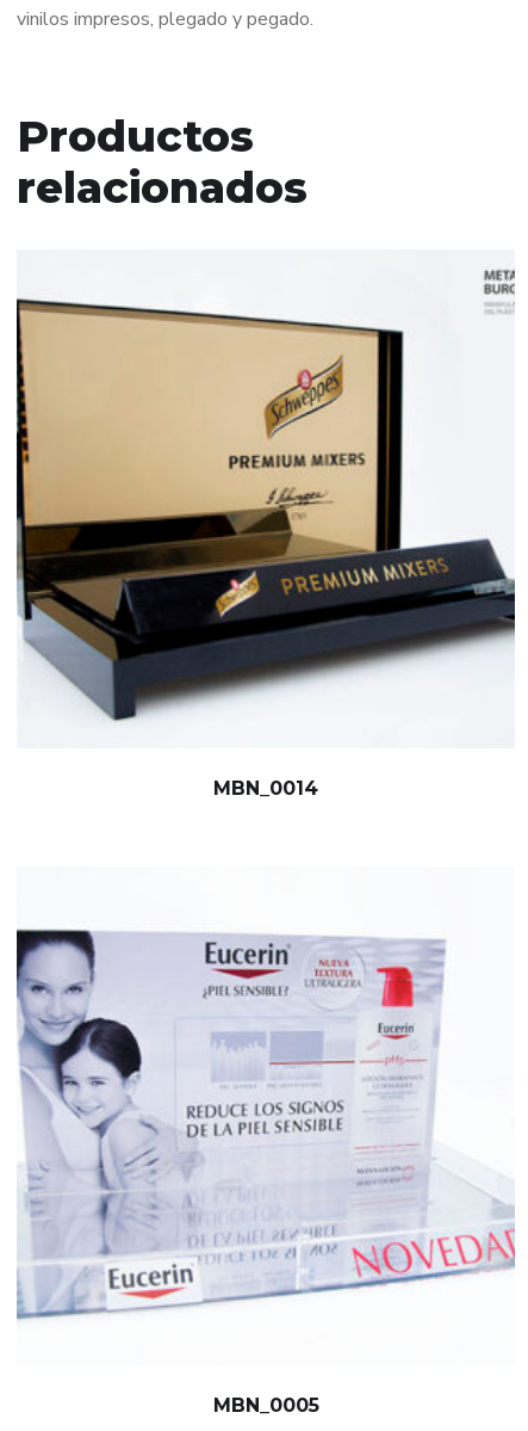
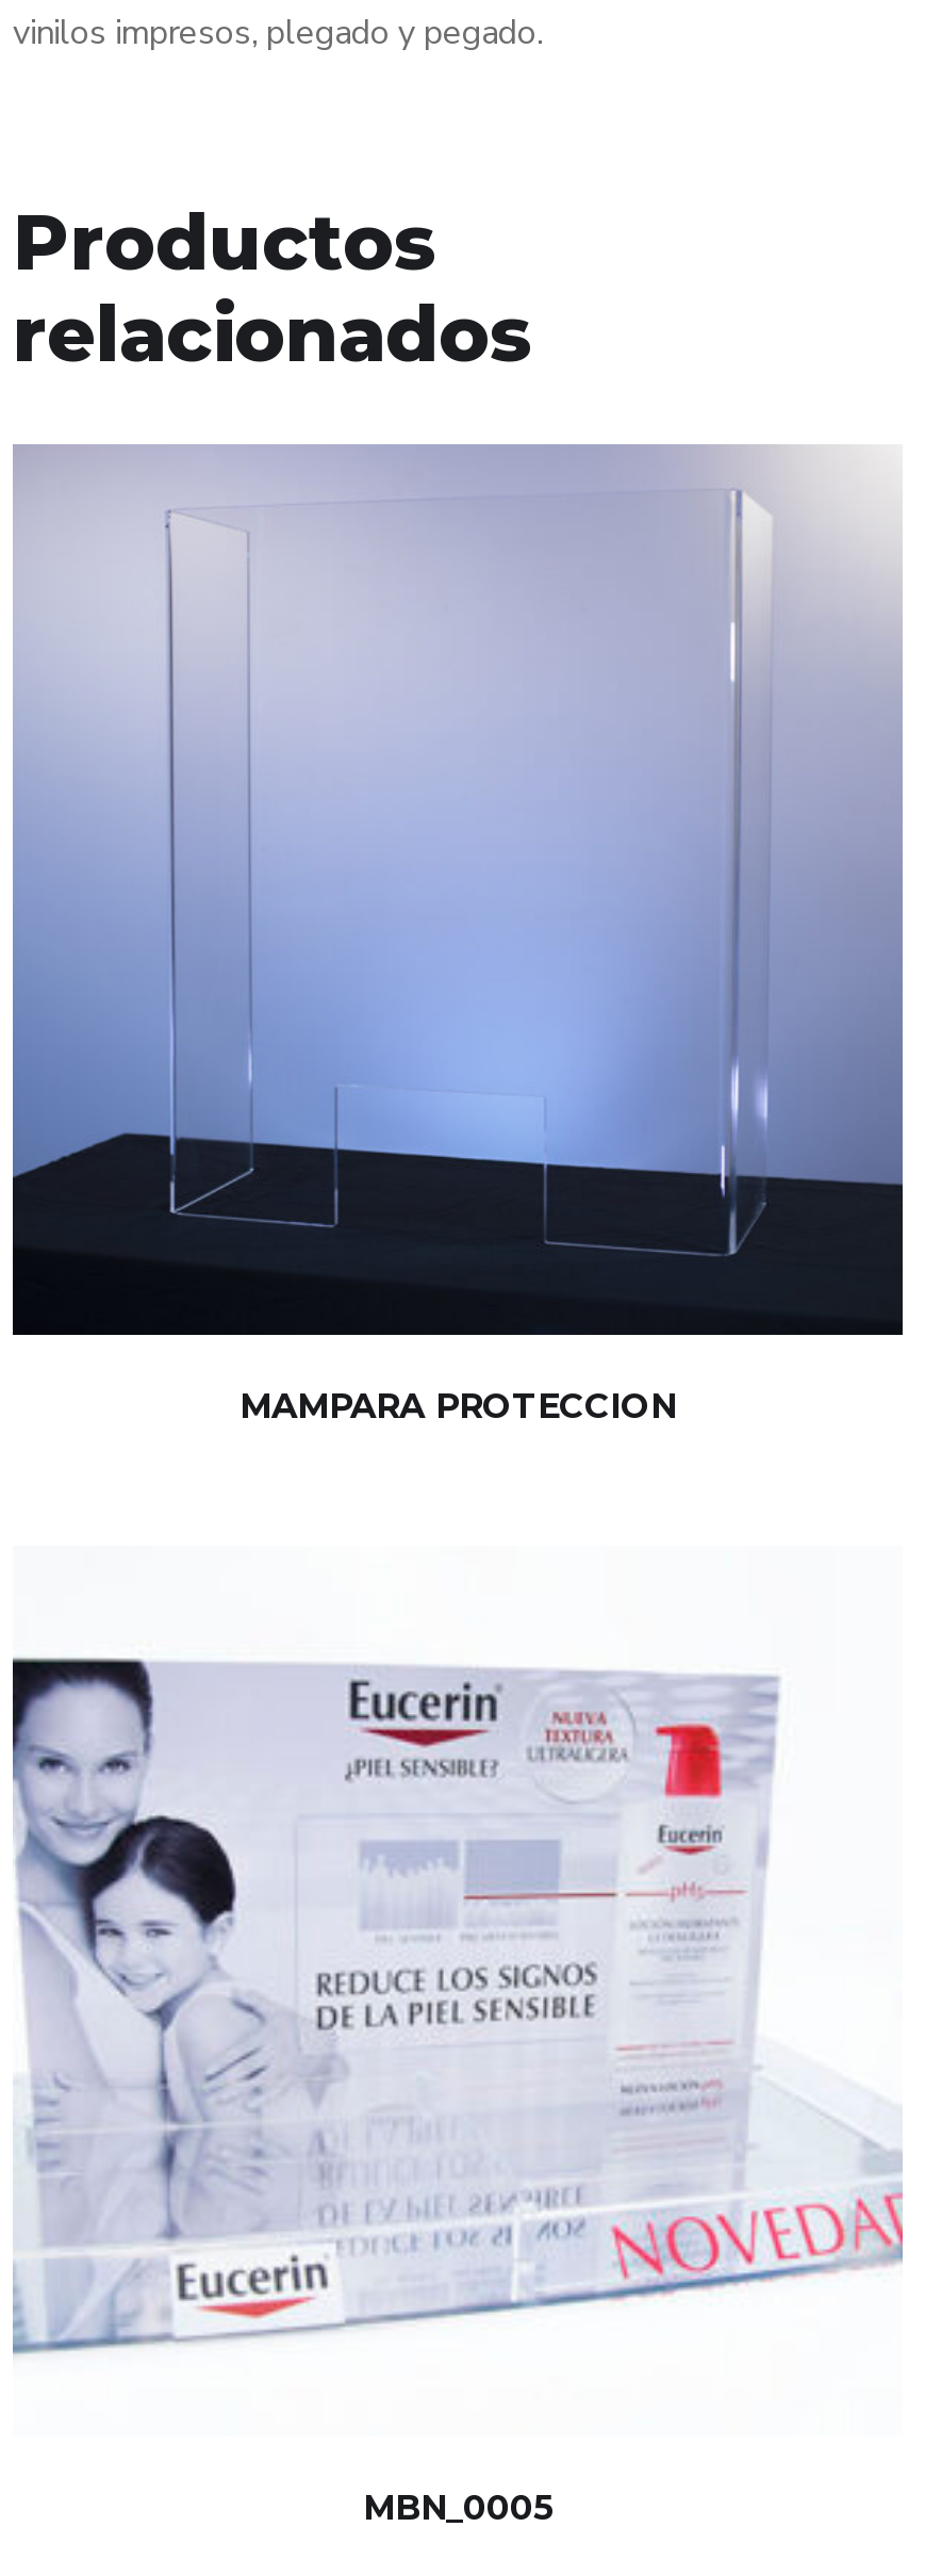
- [image]
- MBN_0014
+ [image]
+ MAMPARA PROTECCION
